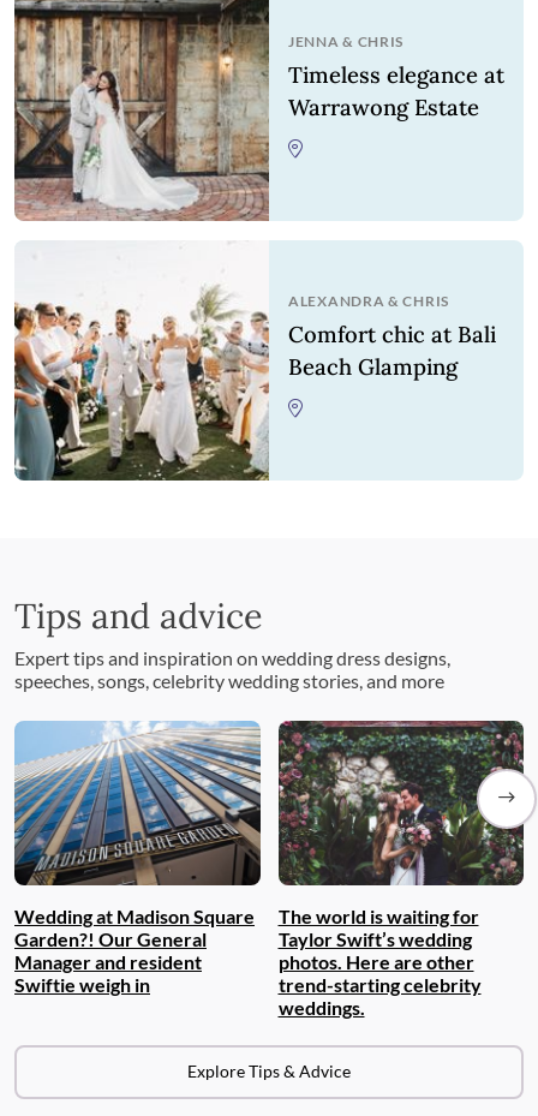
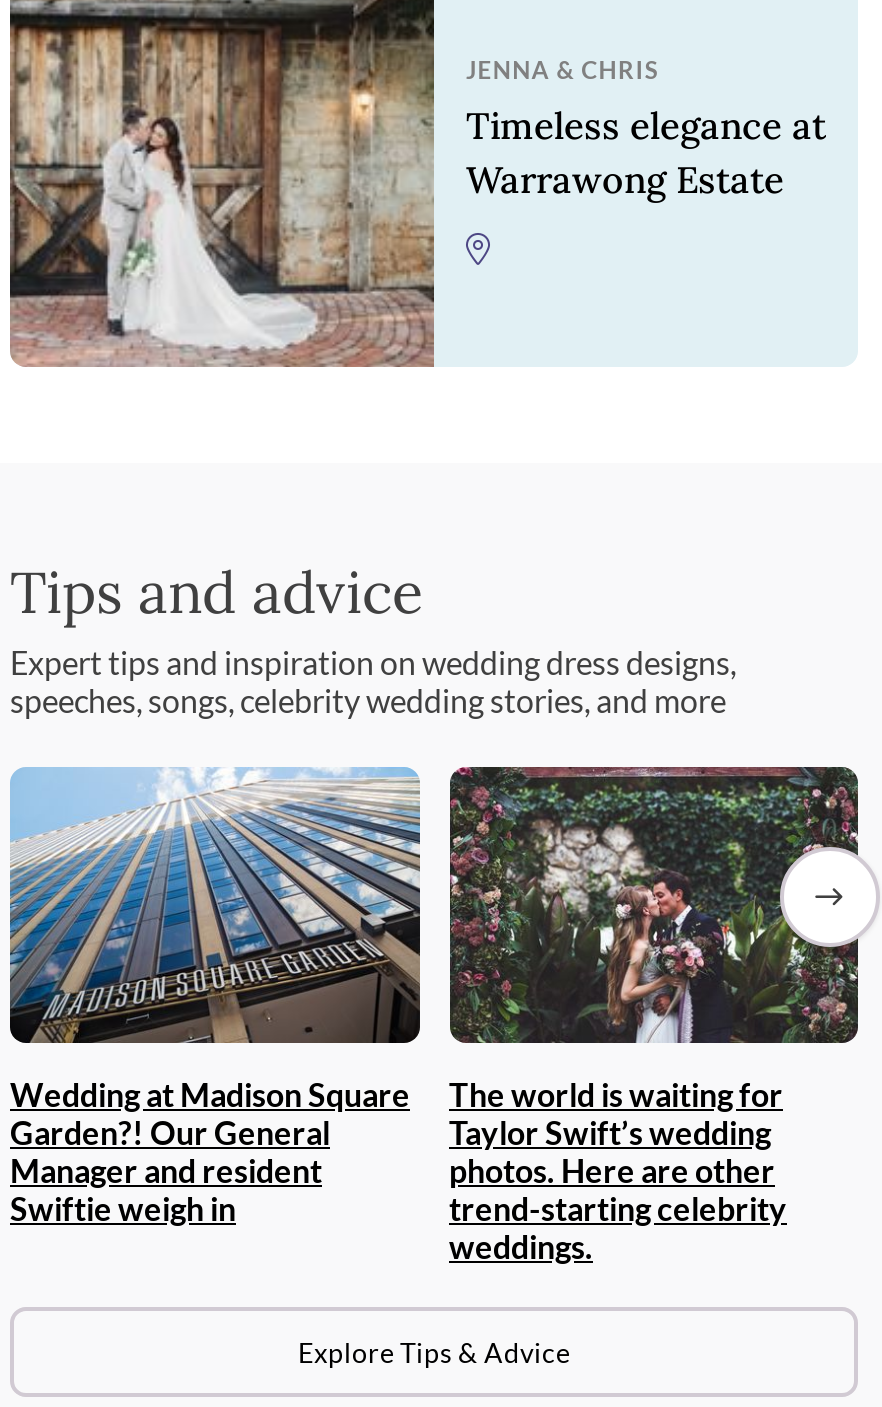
- [image]
- ALEXANDRA & CHRIS
- Comfort chic at Bali
- Beach Glamping
